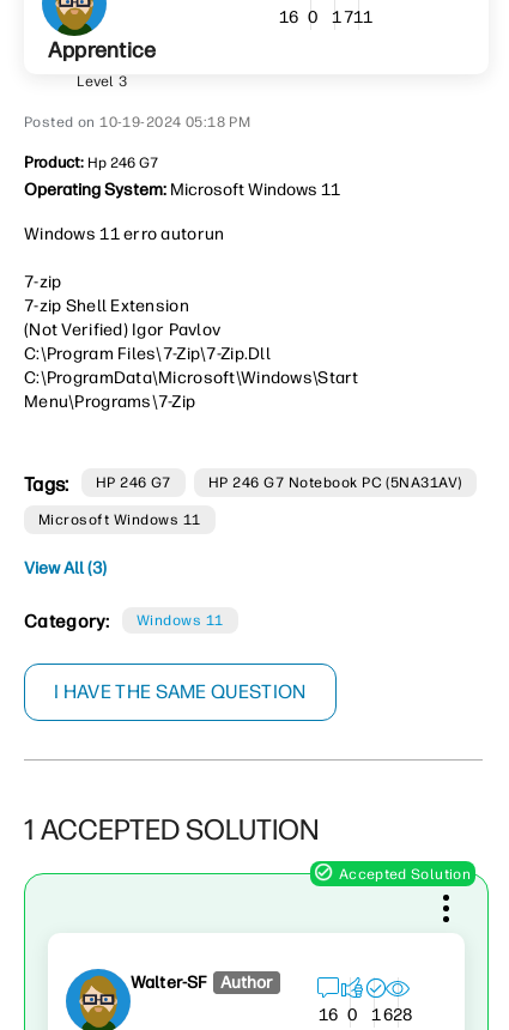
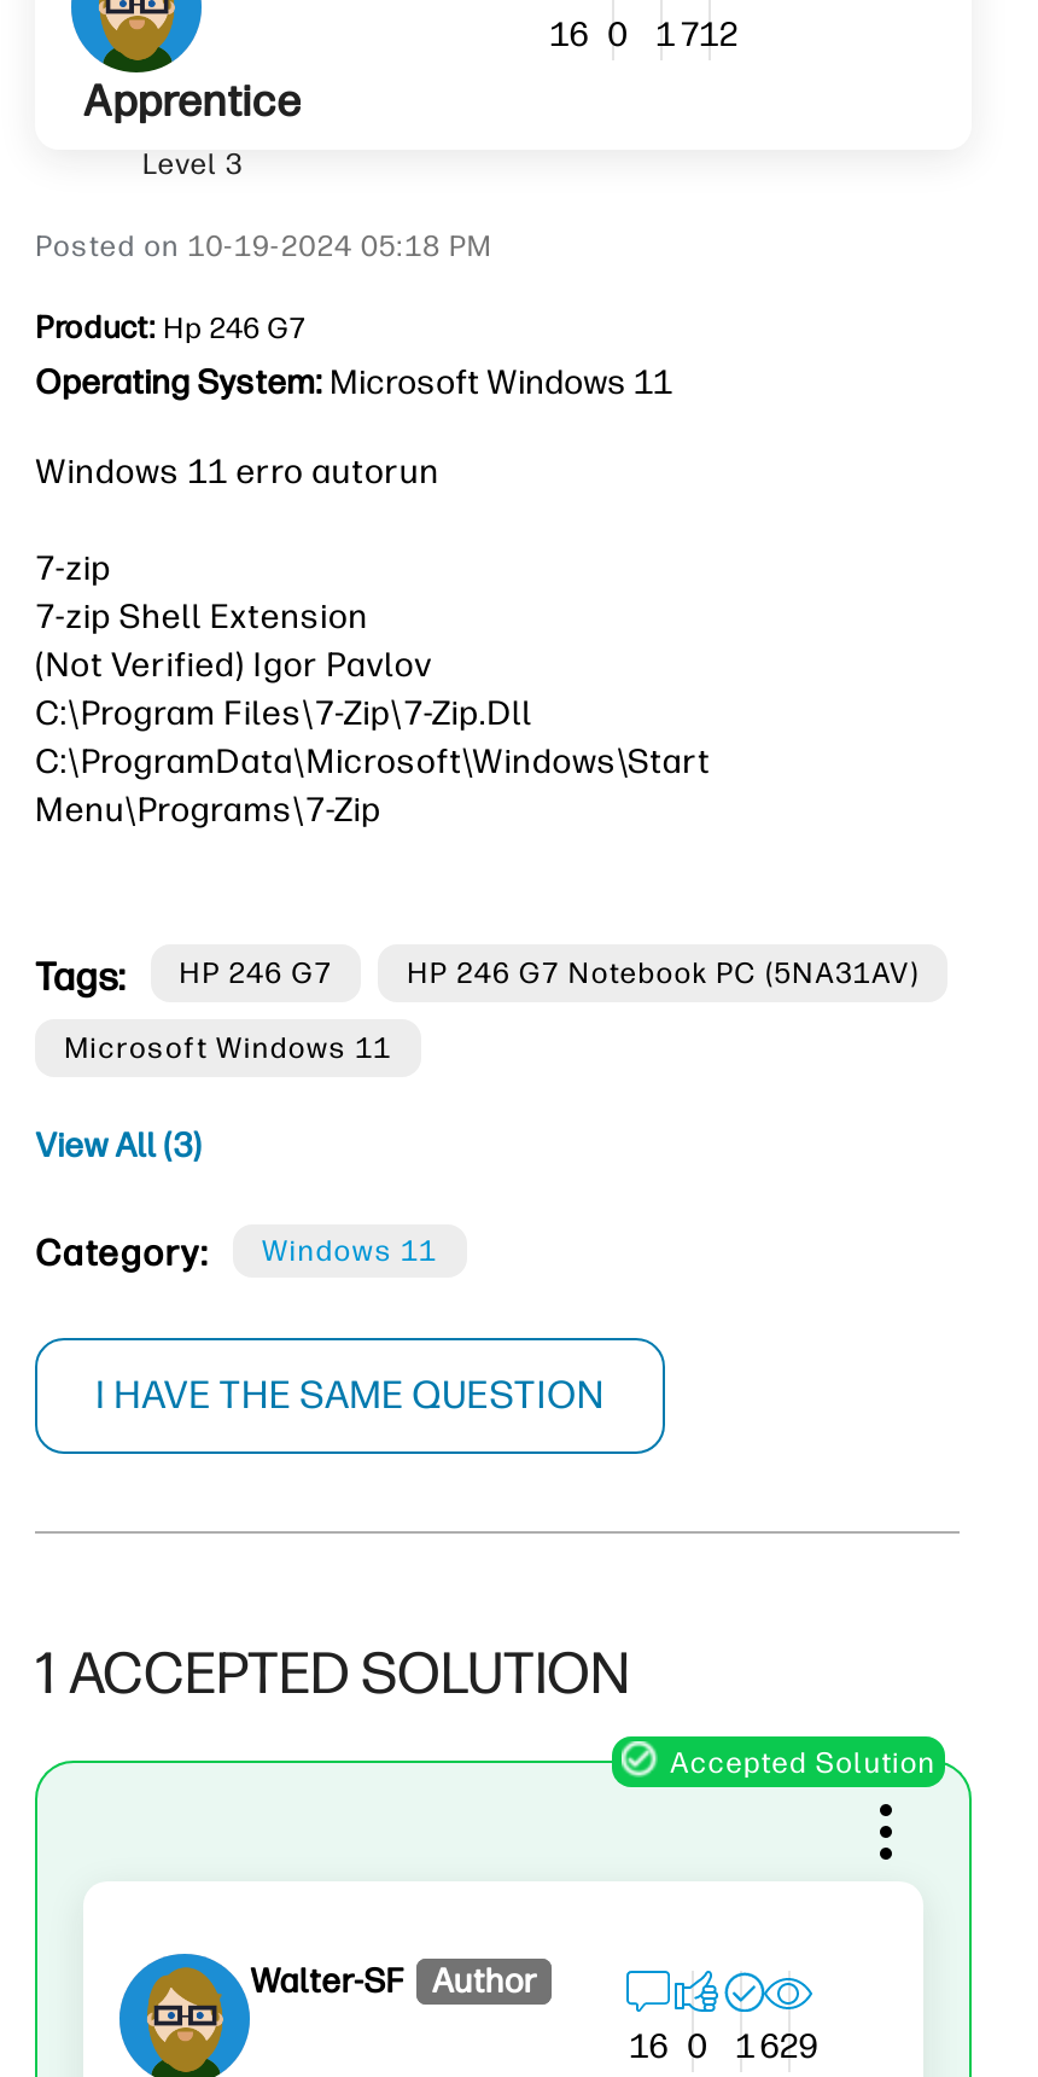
- 16 0 1 711
+ 16 0 1 712

- 16 0 1 628
+ 16 0 1 629
